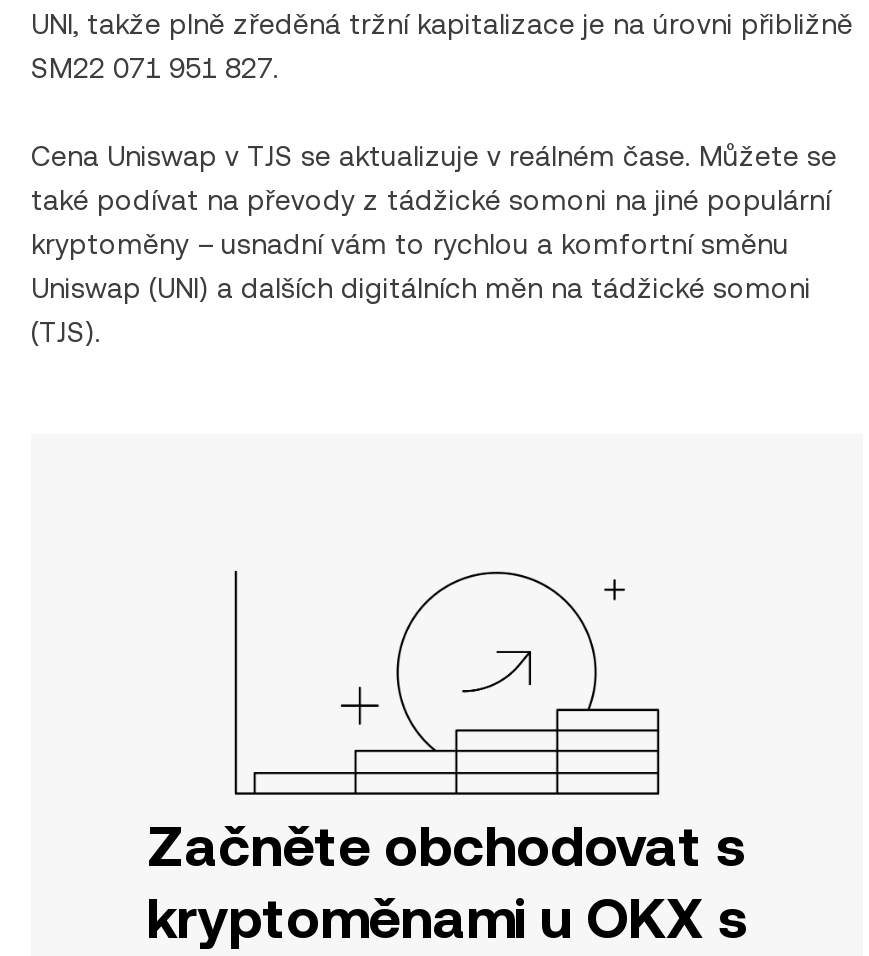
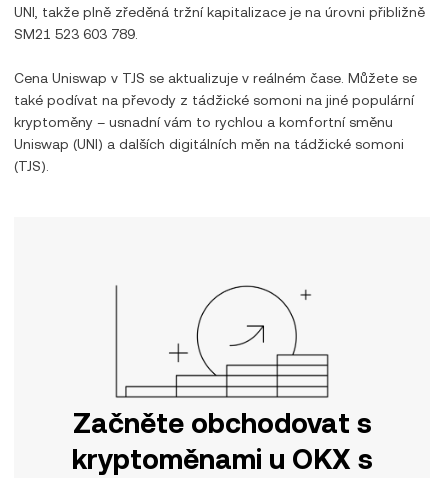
- SM22 071 951 827.
+ SM21 523 603 789.
